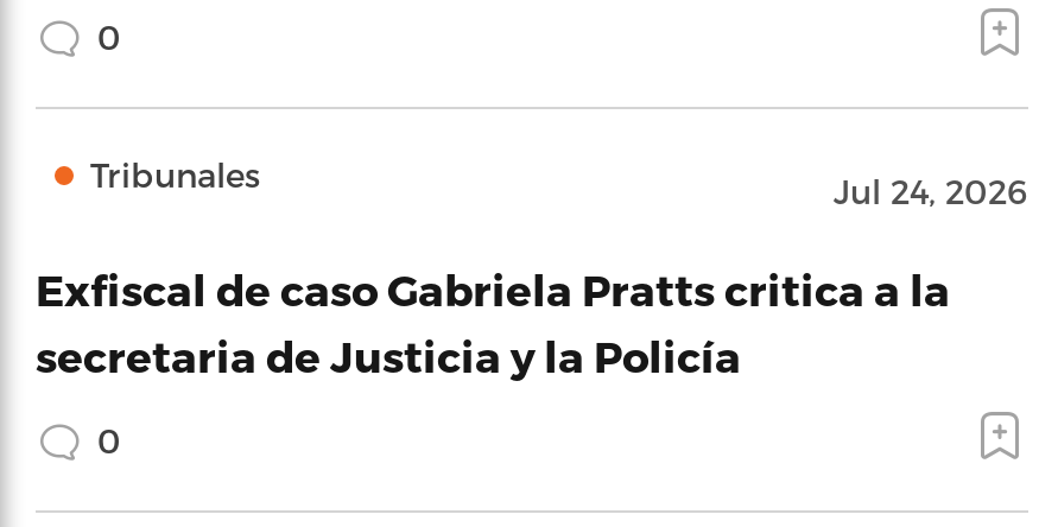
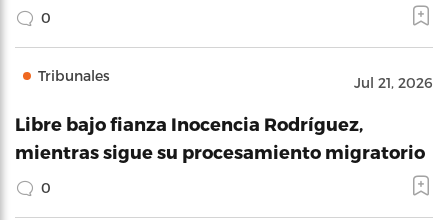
- Jul 24, 2026
+ Jul 21, 2026

- Exfiscal de caso Gabriela Pratts critica a la
- secretaria de Justicia y la Policía
+ Libre bajo fianza Inocencia Rodríguez,
+ mientras sigue su procesamiento migratorio
